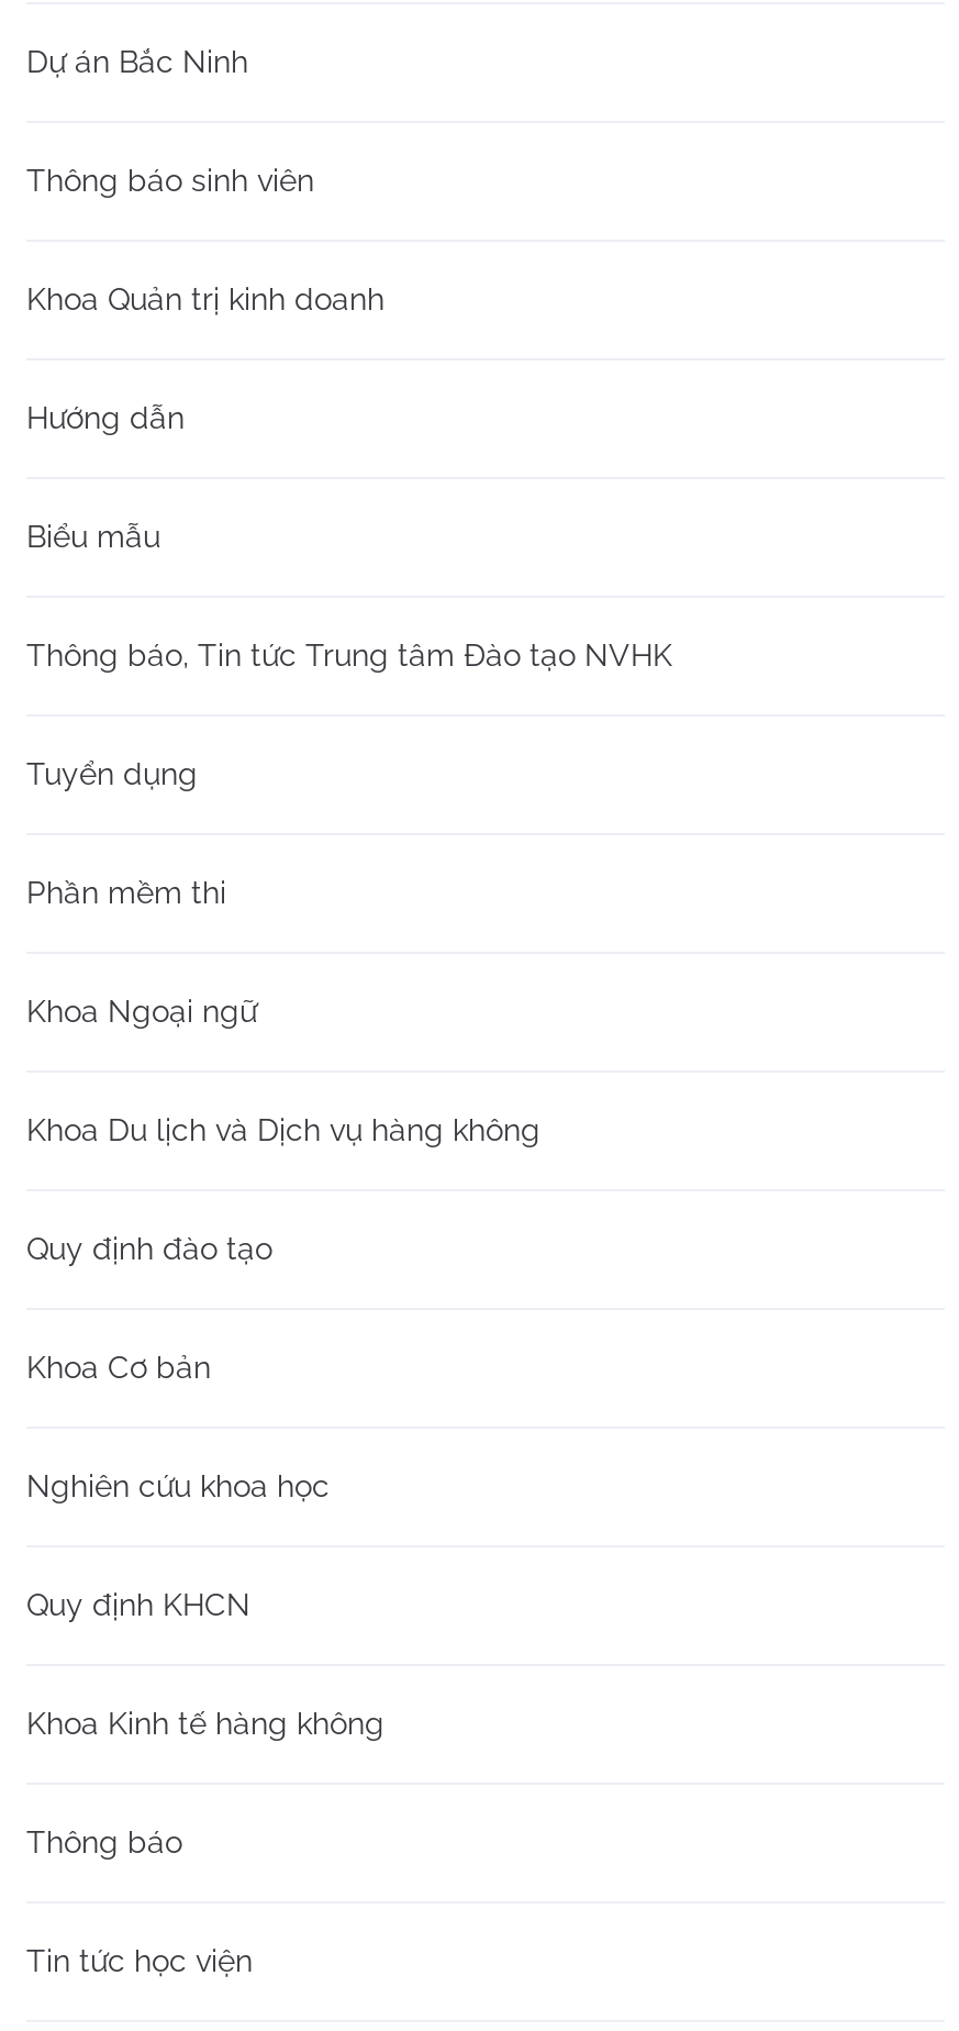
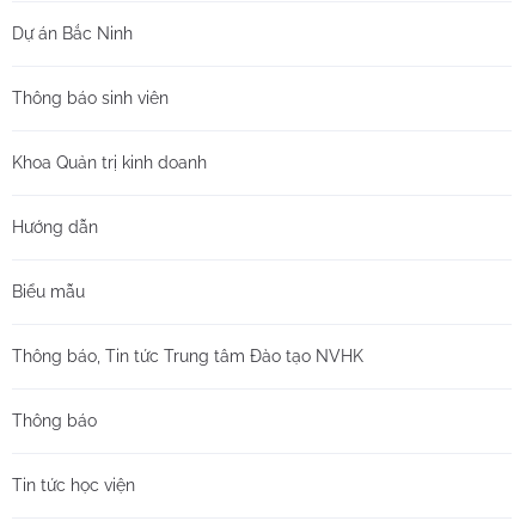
- Tuyển dụng
- Phần mềm thi
- Khoa Ngoại ngữ
- Khoa Du lịch và Dịch vụ hàng không
- Quy định đào tạo
- Khoa Cơ bản
- Nghiên cứu khoa học
- Quy định KHCN
- Khoa Kinh tế hàng không
